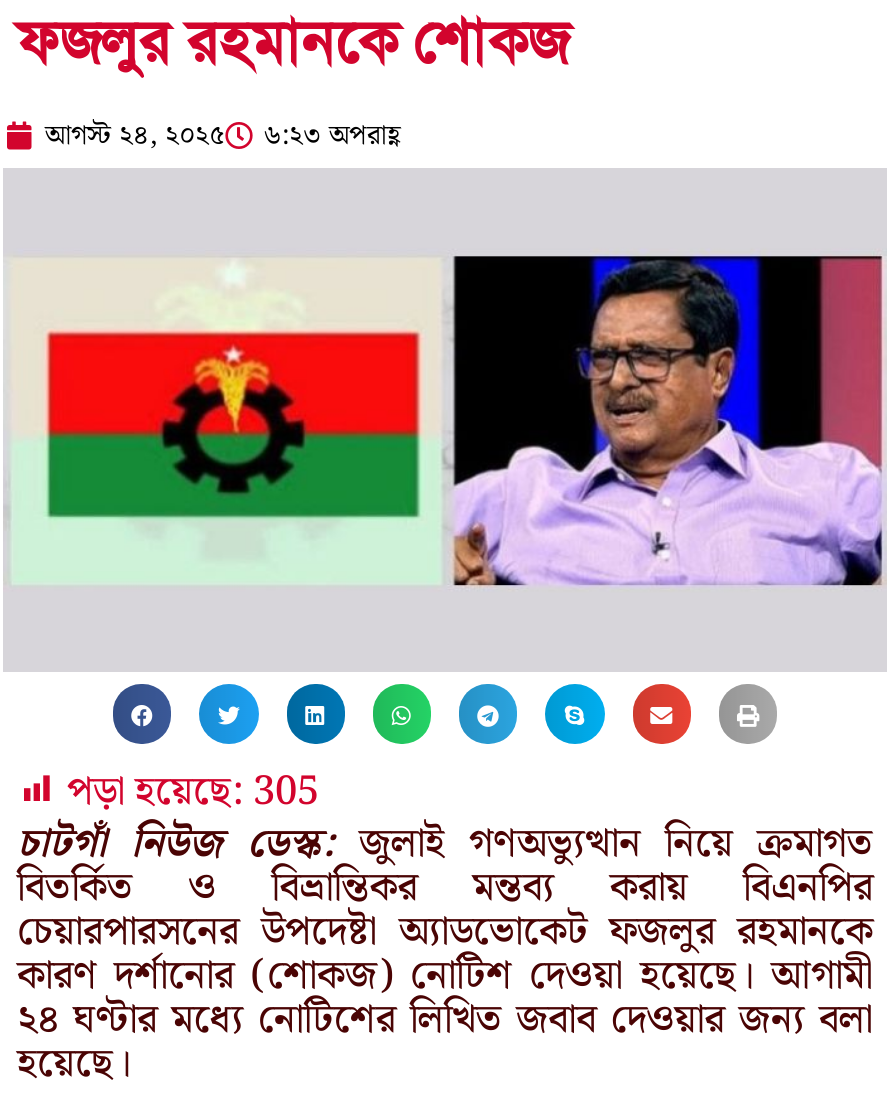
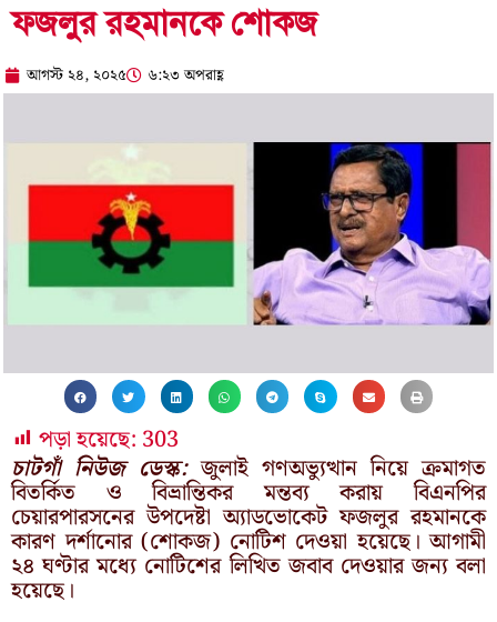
- পড়া হয়েছে: 305
+ পড়া হয়েছে: 303
